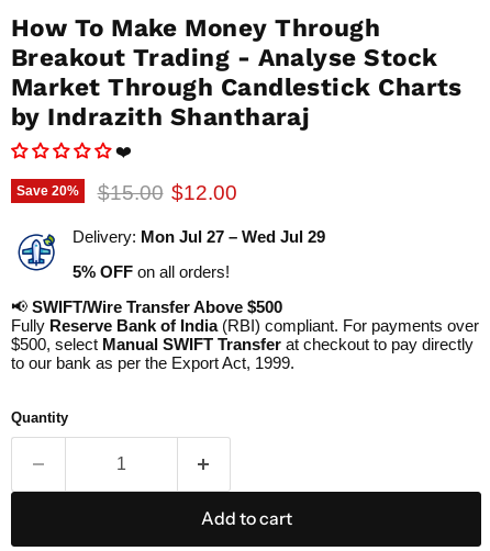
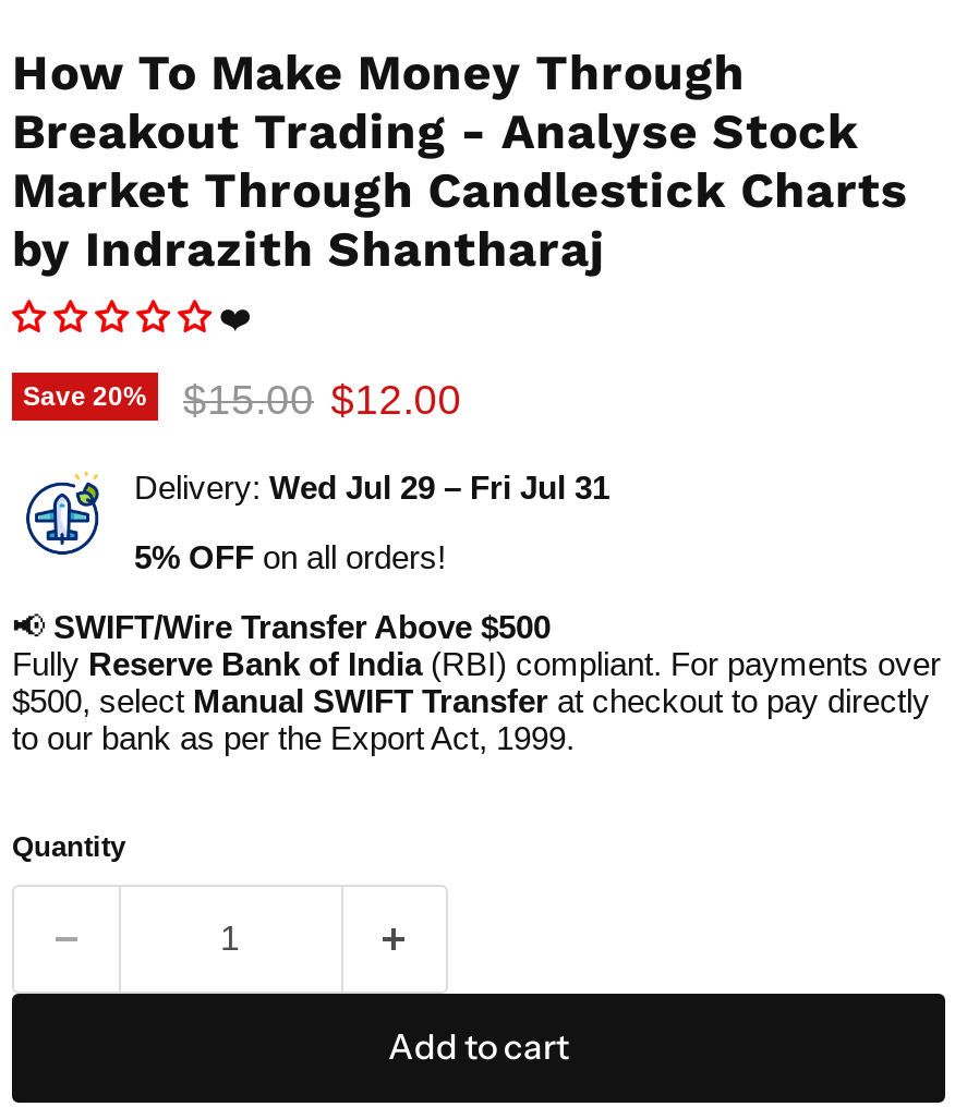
- Delivery: Mon Jul 27 – Wed Jul 29
+ Delivery: Wed Jul 29 – Fri Jul 31
